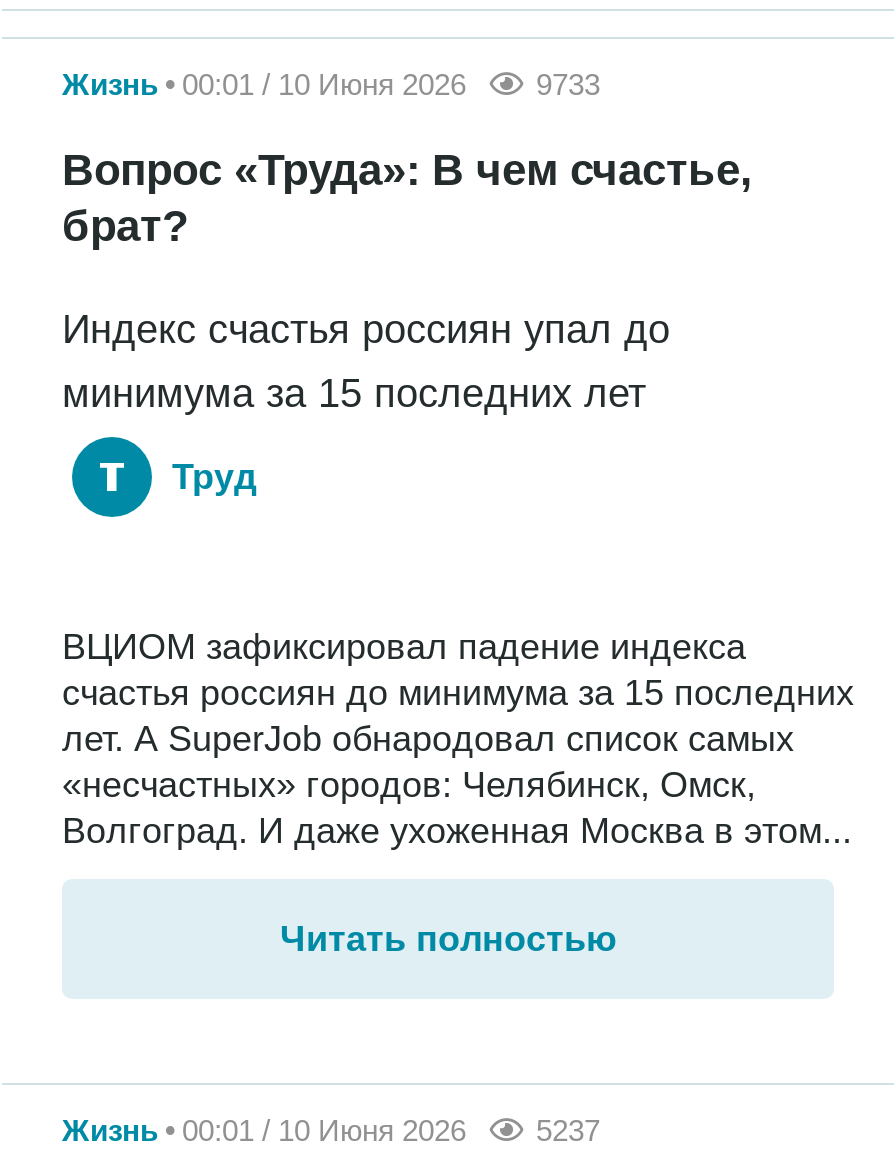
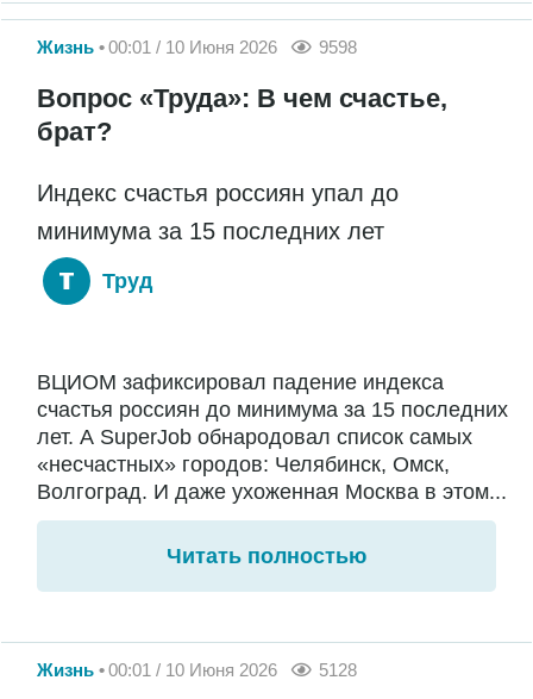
- 9733
+ 9598

- 5237
+ 5128
